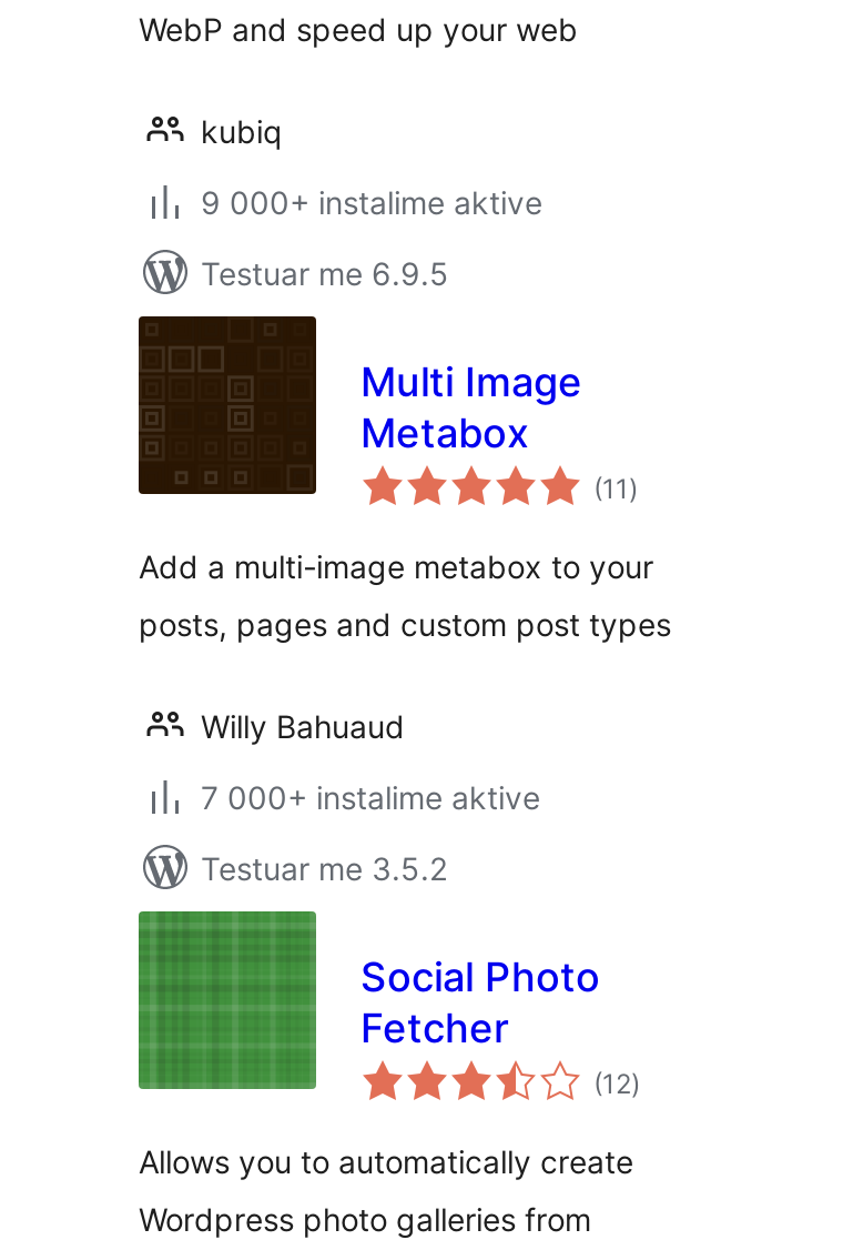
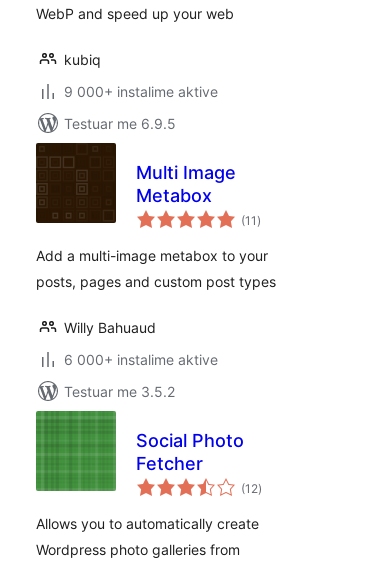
- 7 000+ instalime aktive
+ 6 000+ instalime aktive
